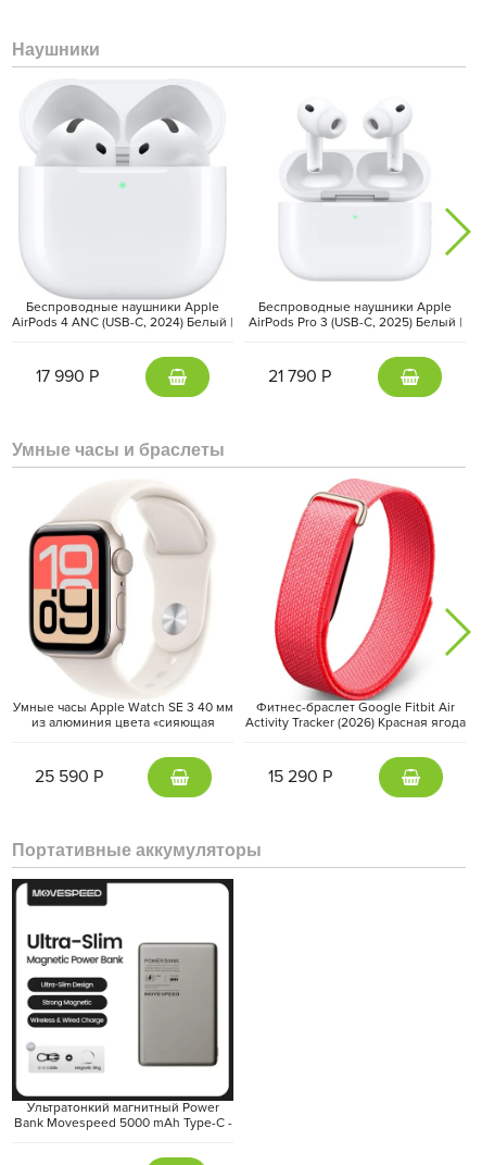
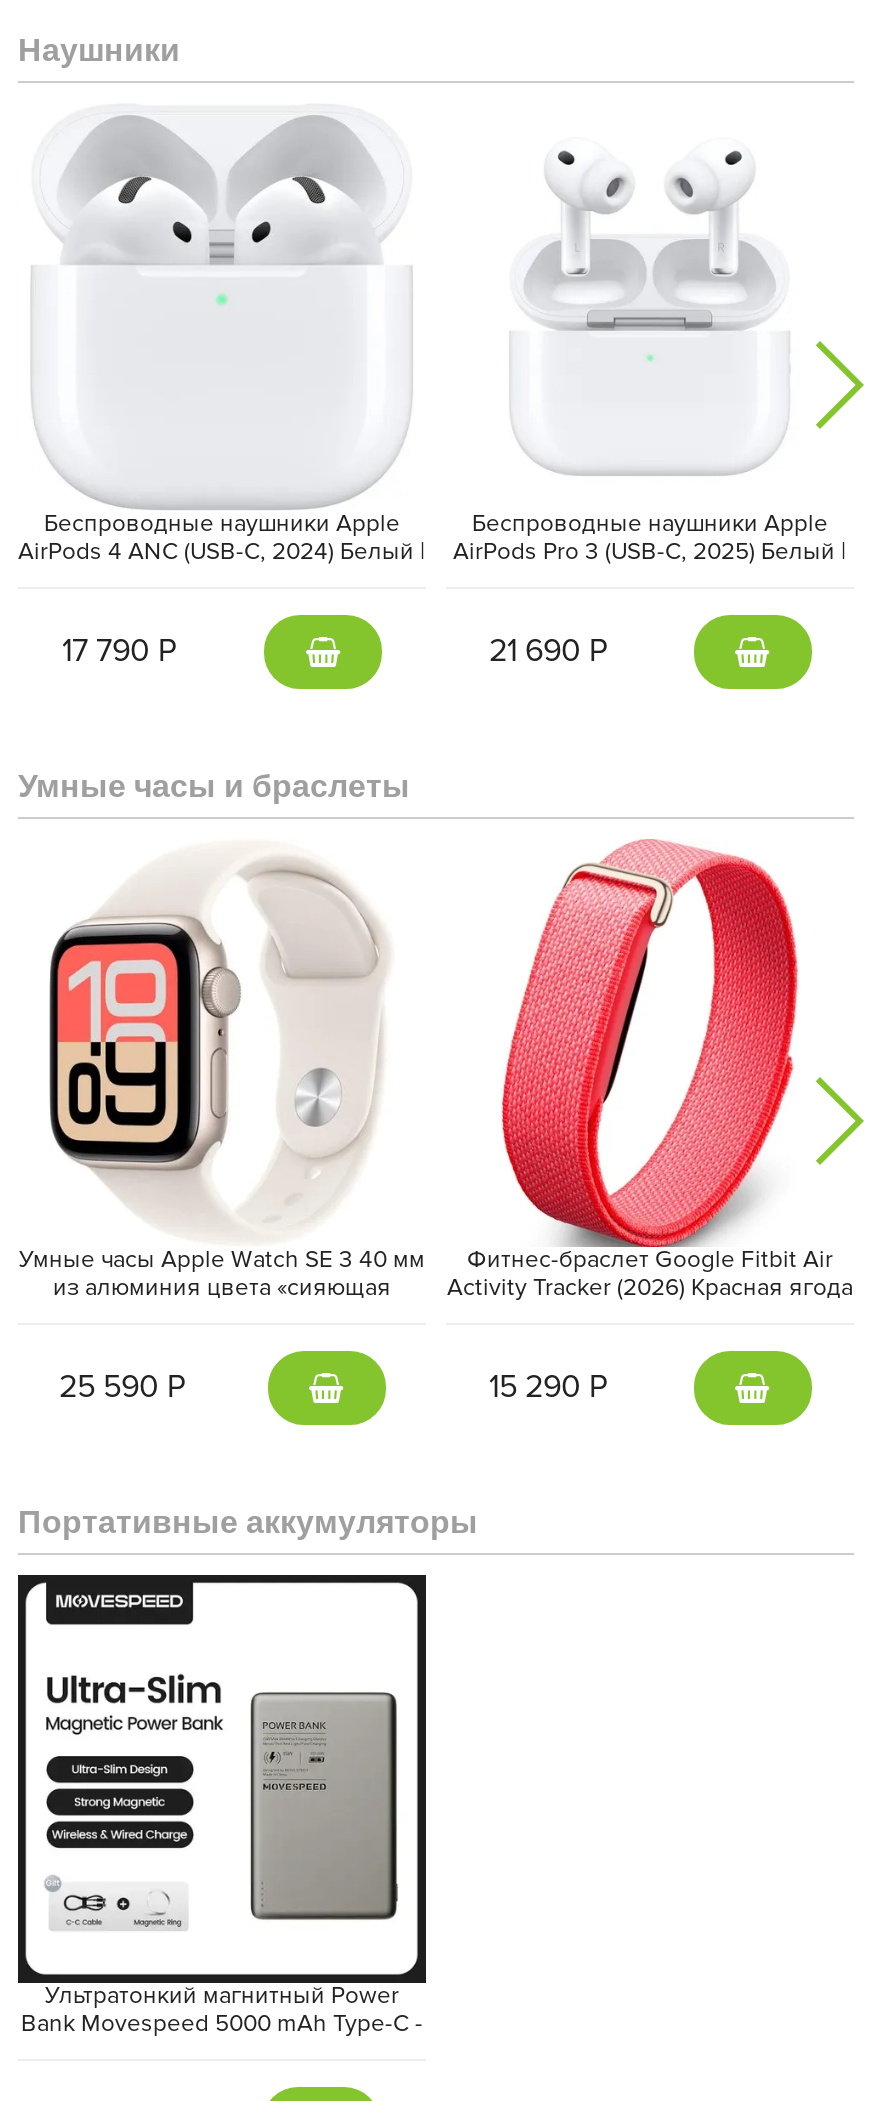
- 17 990 Р
+ 17 790 Р

- 21 790 Р
+ 21 690 Р
